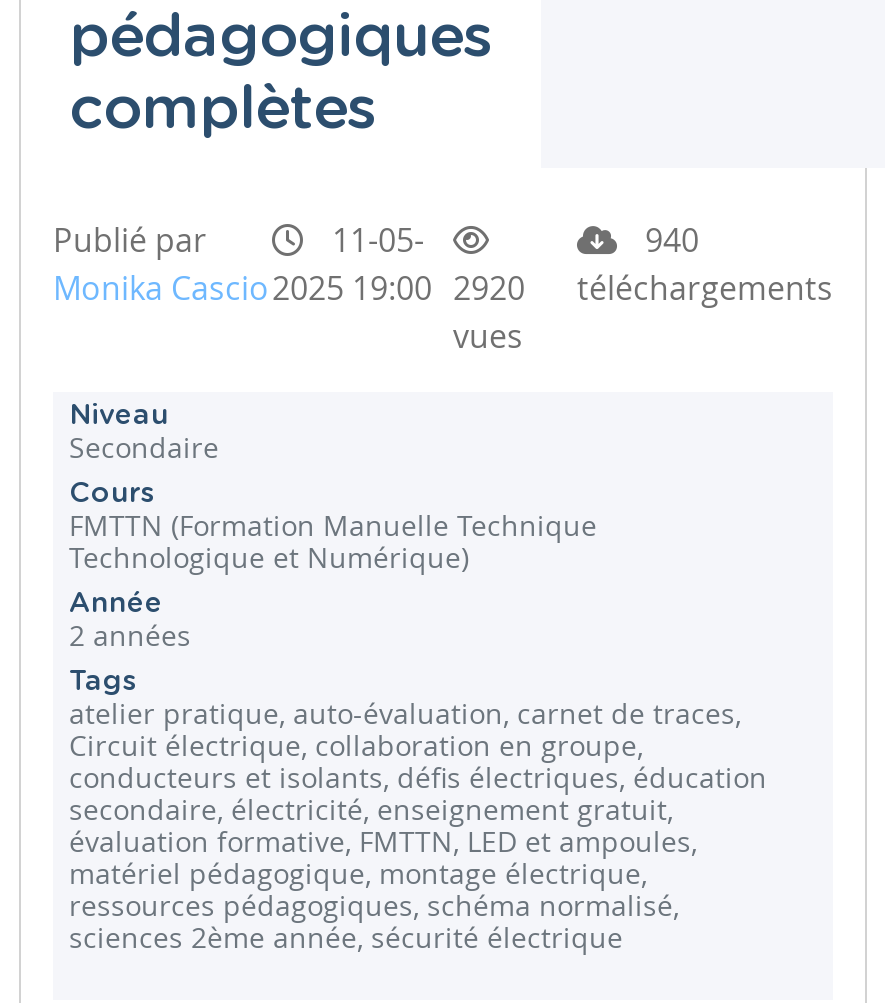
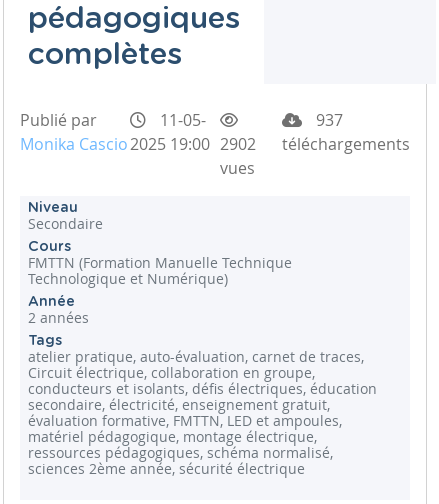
- 940
+ 937

- Monika Cascio 2025 19:00 2920 téléchargements
+ Monika Cascio 2025 19:00 2902 téléchargements
